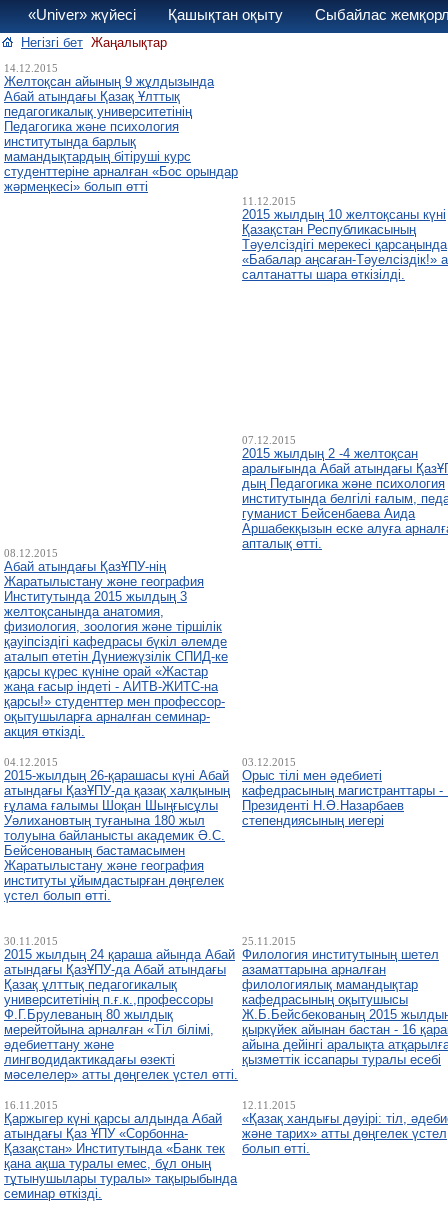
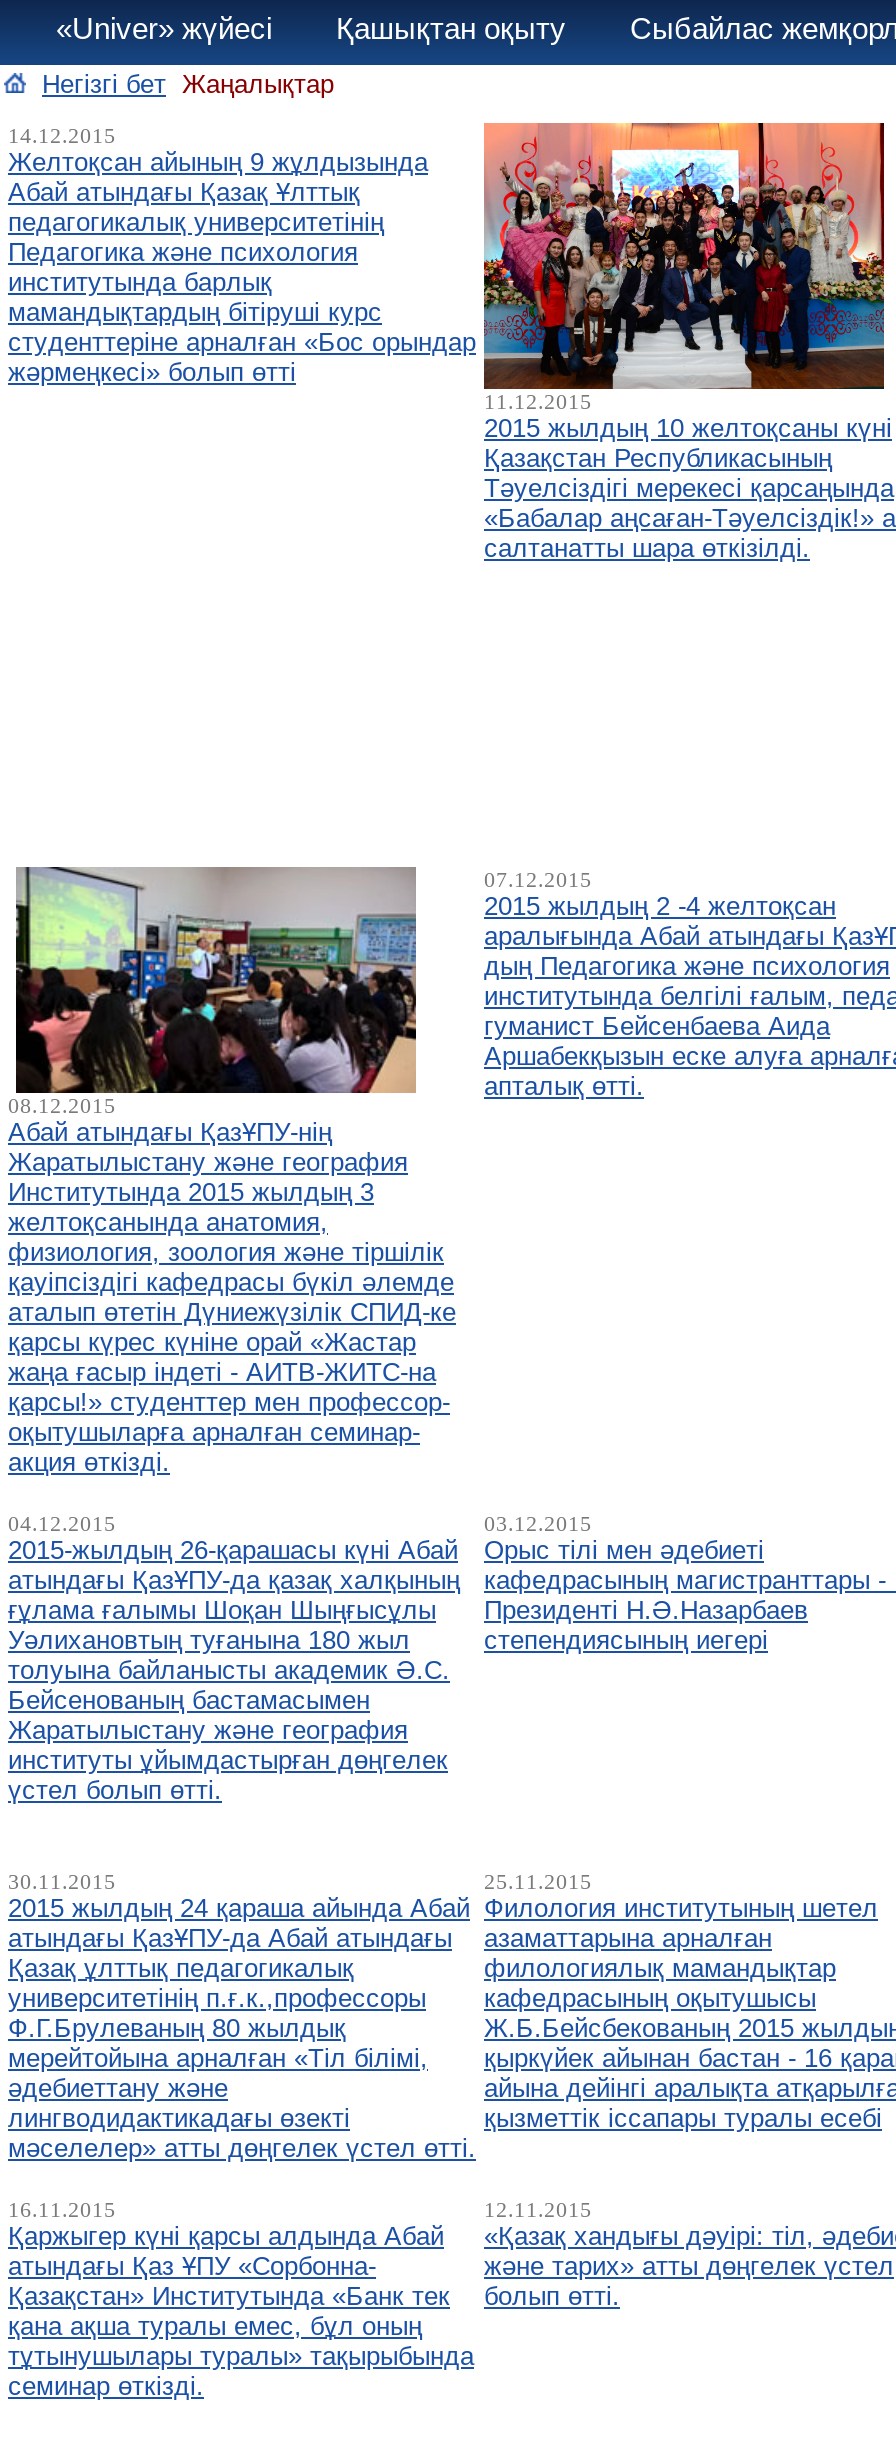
+ [image]

+ [image]
